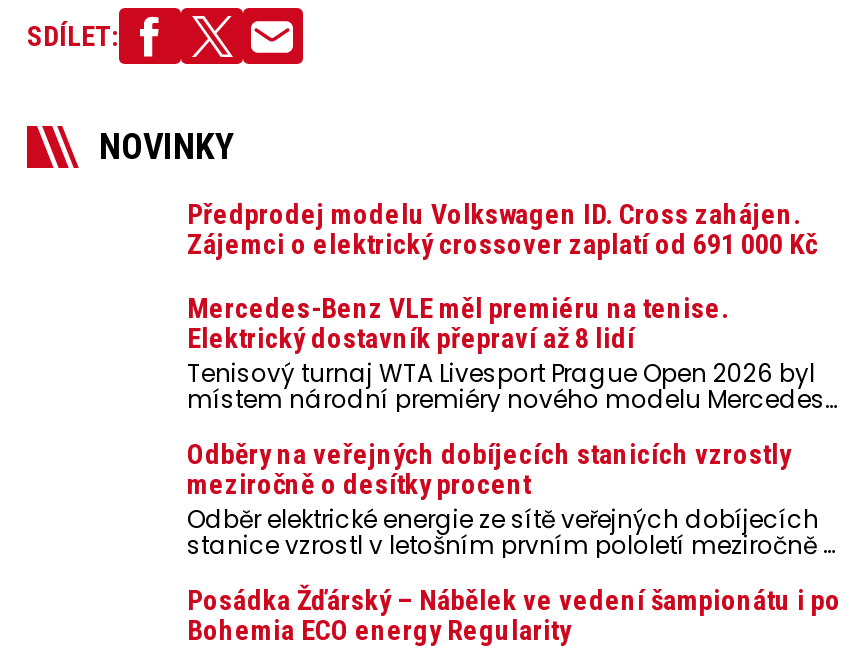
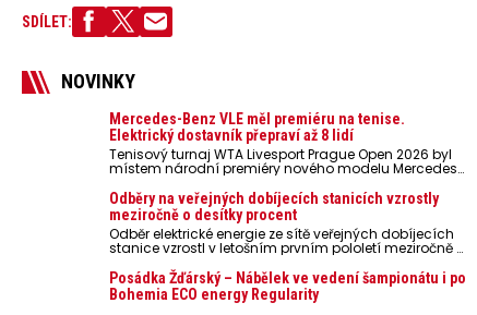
- Předprodej modelu Volkswagen ID. Cross zahájen.
- Zájemci o elektrický crossover zaplatí od 691 000 Kč
